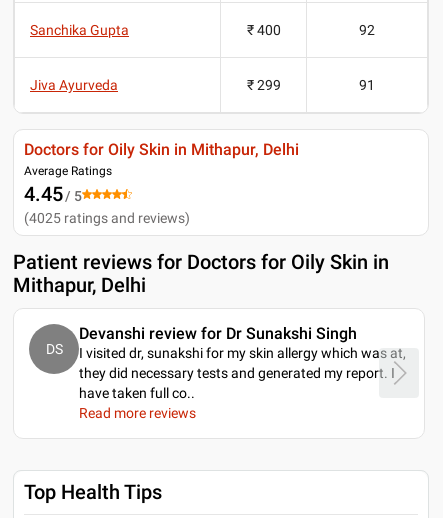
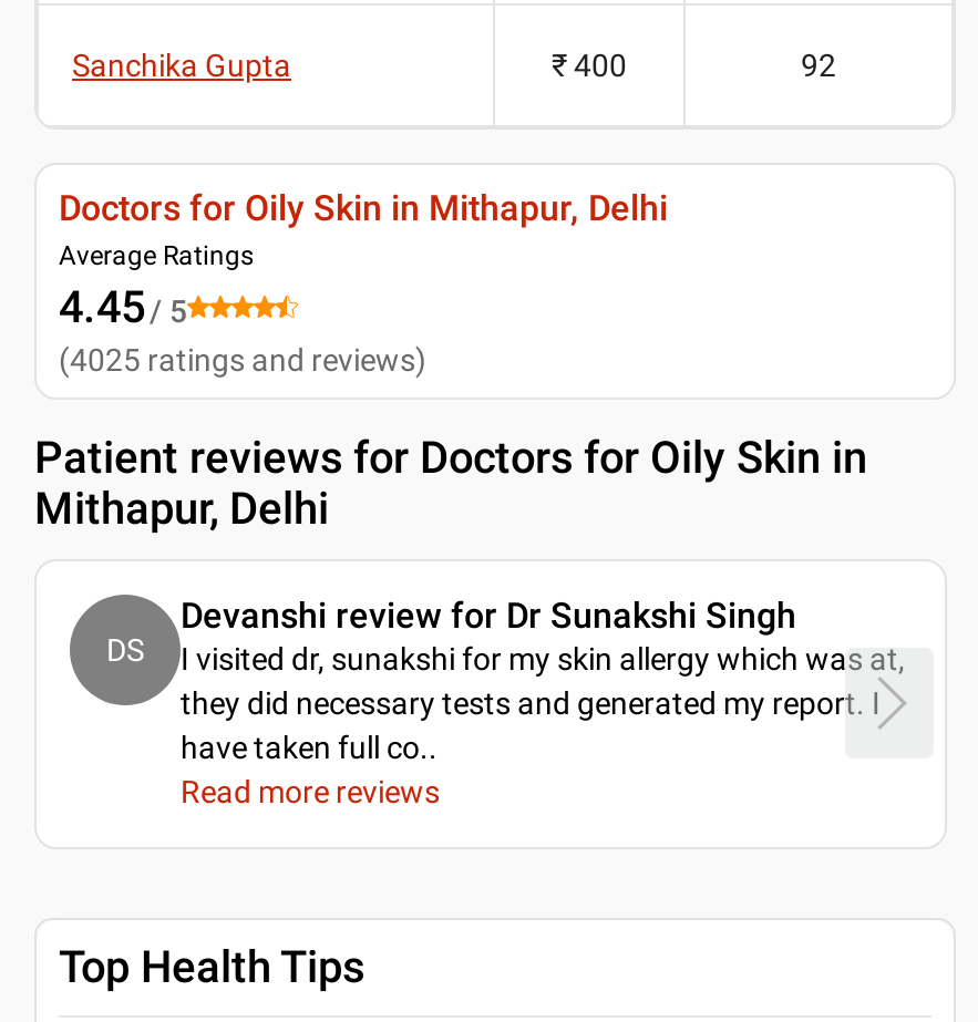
- Jiva Ayurveda
- ₹ 299
- 91
